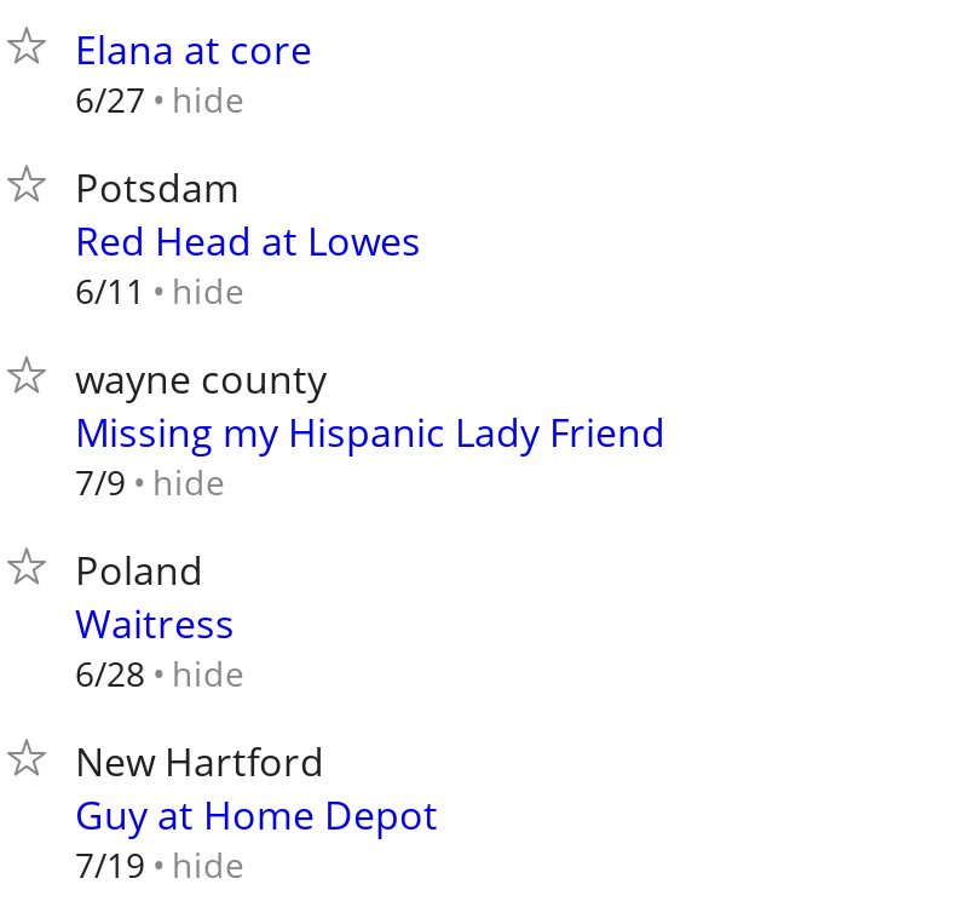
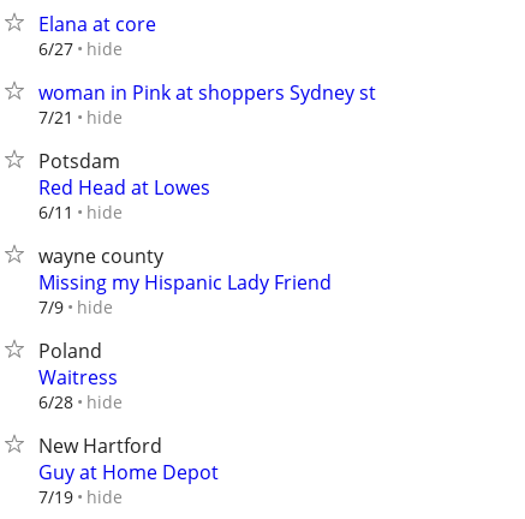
+ woman in Pink at shoppers Sydney st
+ 7/21 hide
